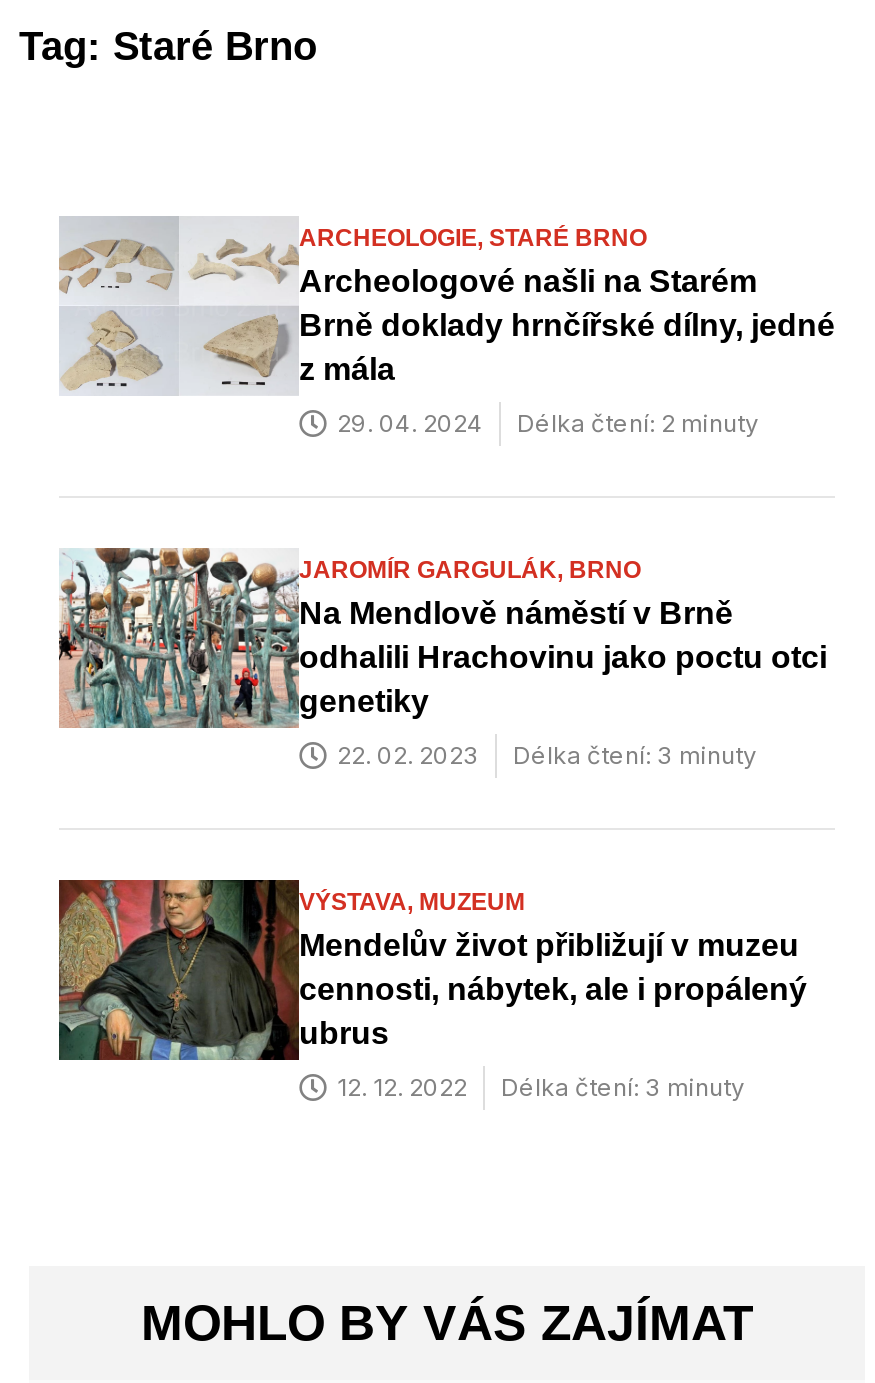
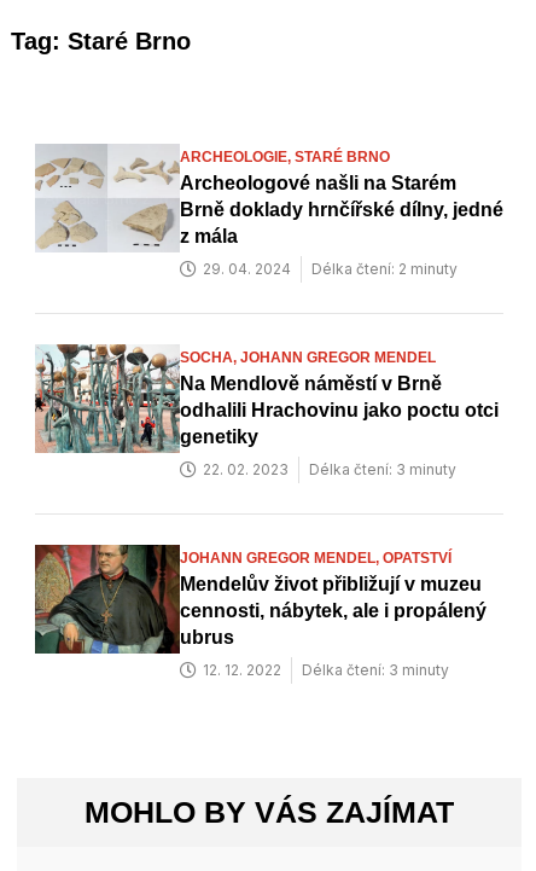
- JAROMÍR GARGULÁK, BRNO
+ SOCHA, JOHANN GREGOR MENDEL

- VÝSTAVA, MUZEUM
+ JOHANN GREGOR MENDEL, OPATSTVÍ
